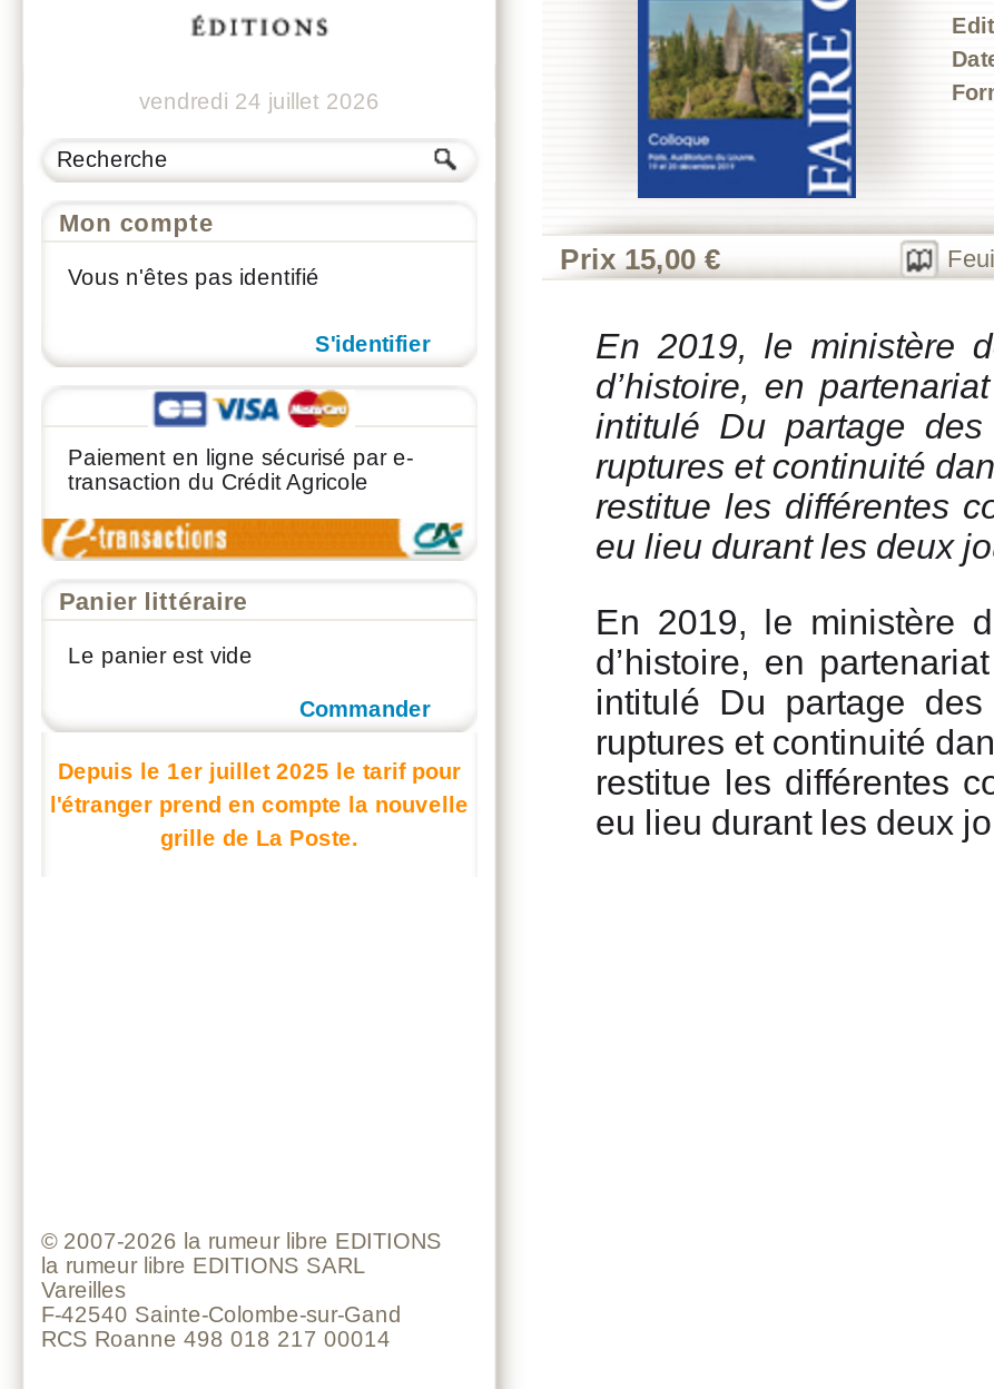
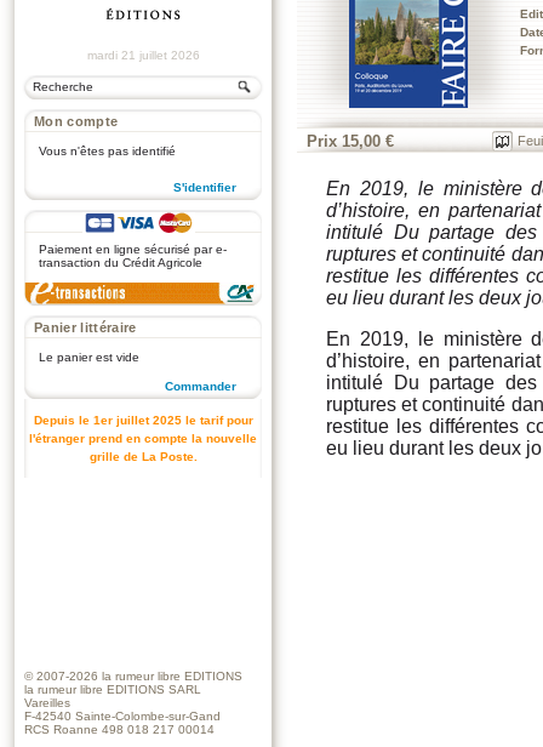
- vendredi 24 juillet 2026
+ mardi 21 juillet 2026
